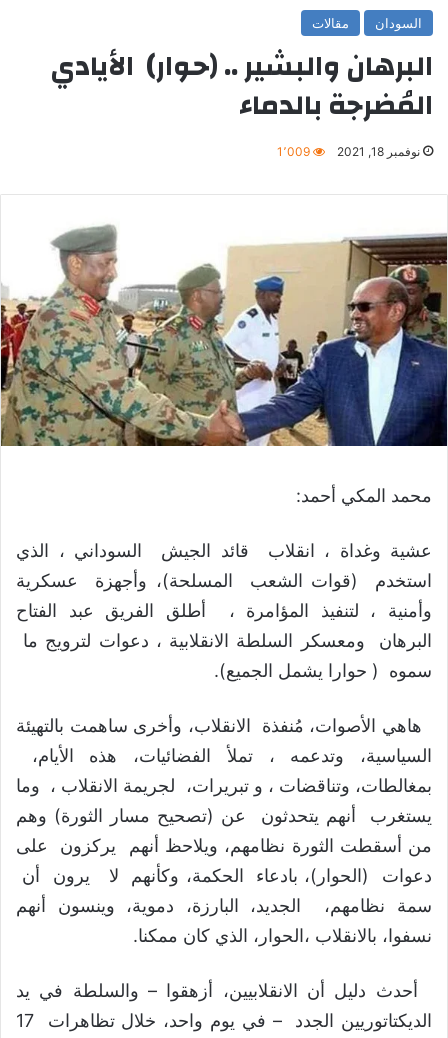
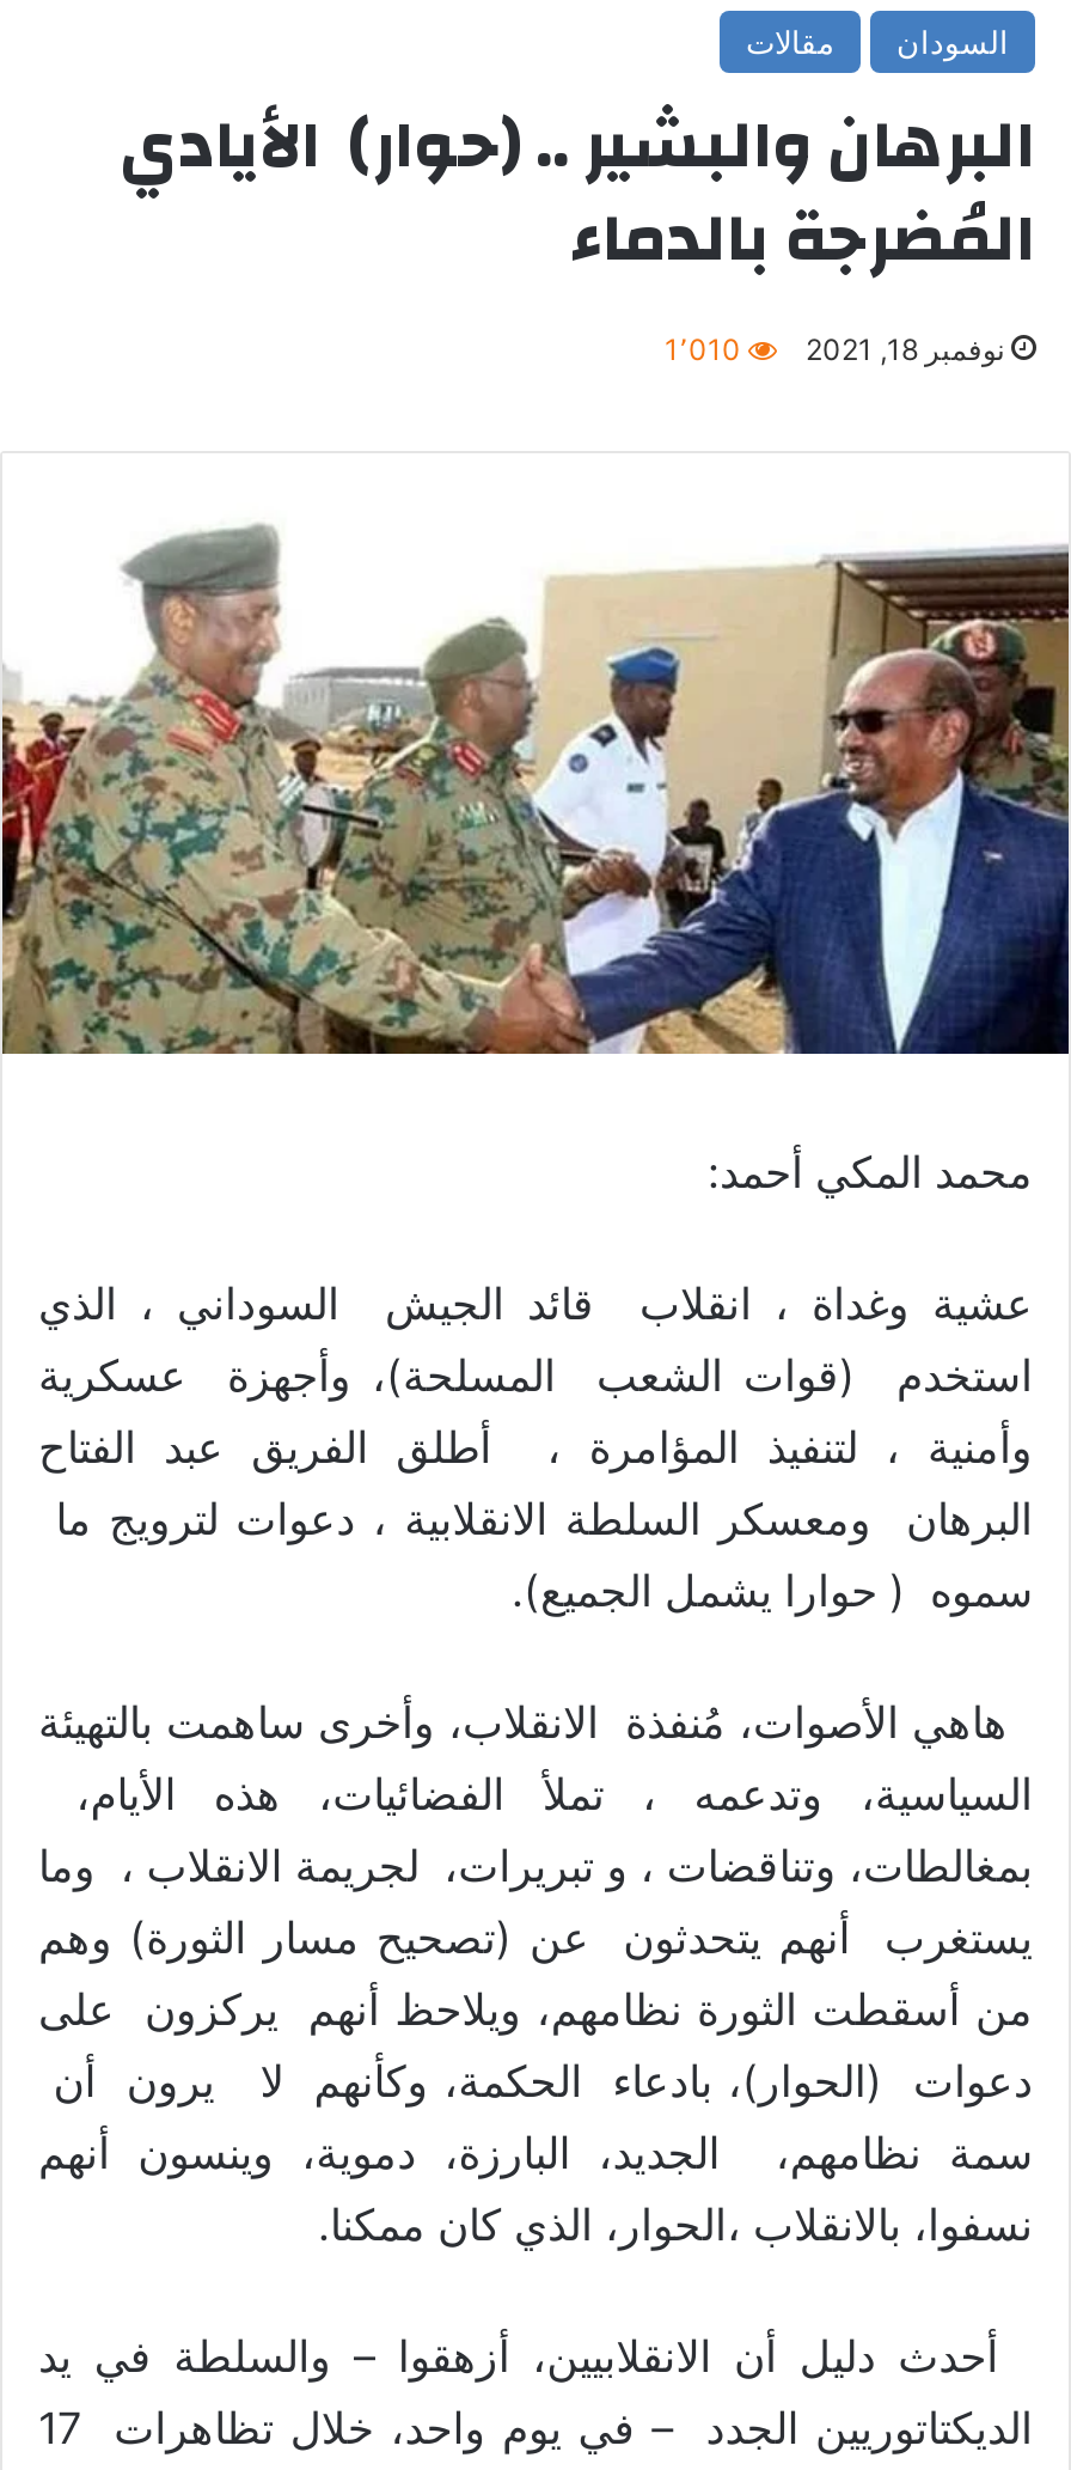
- 1٬009
+ 1٬010
